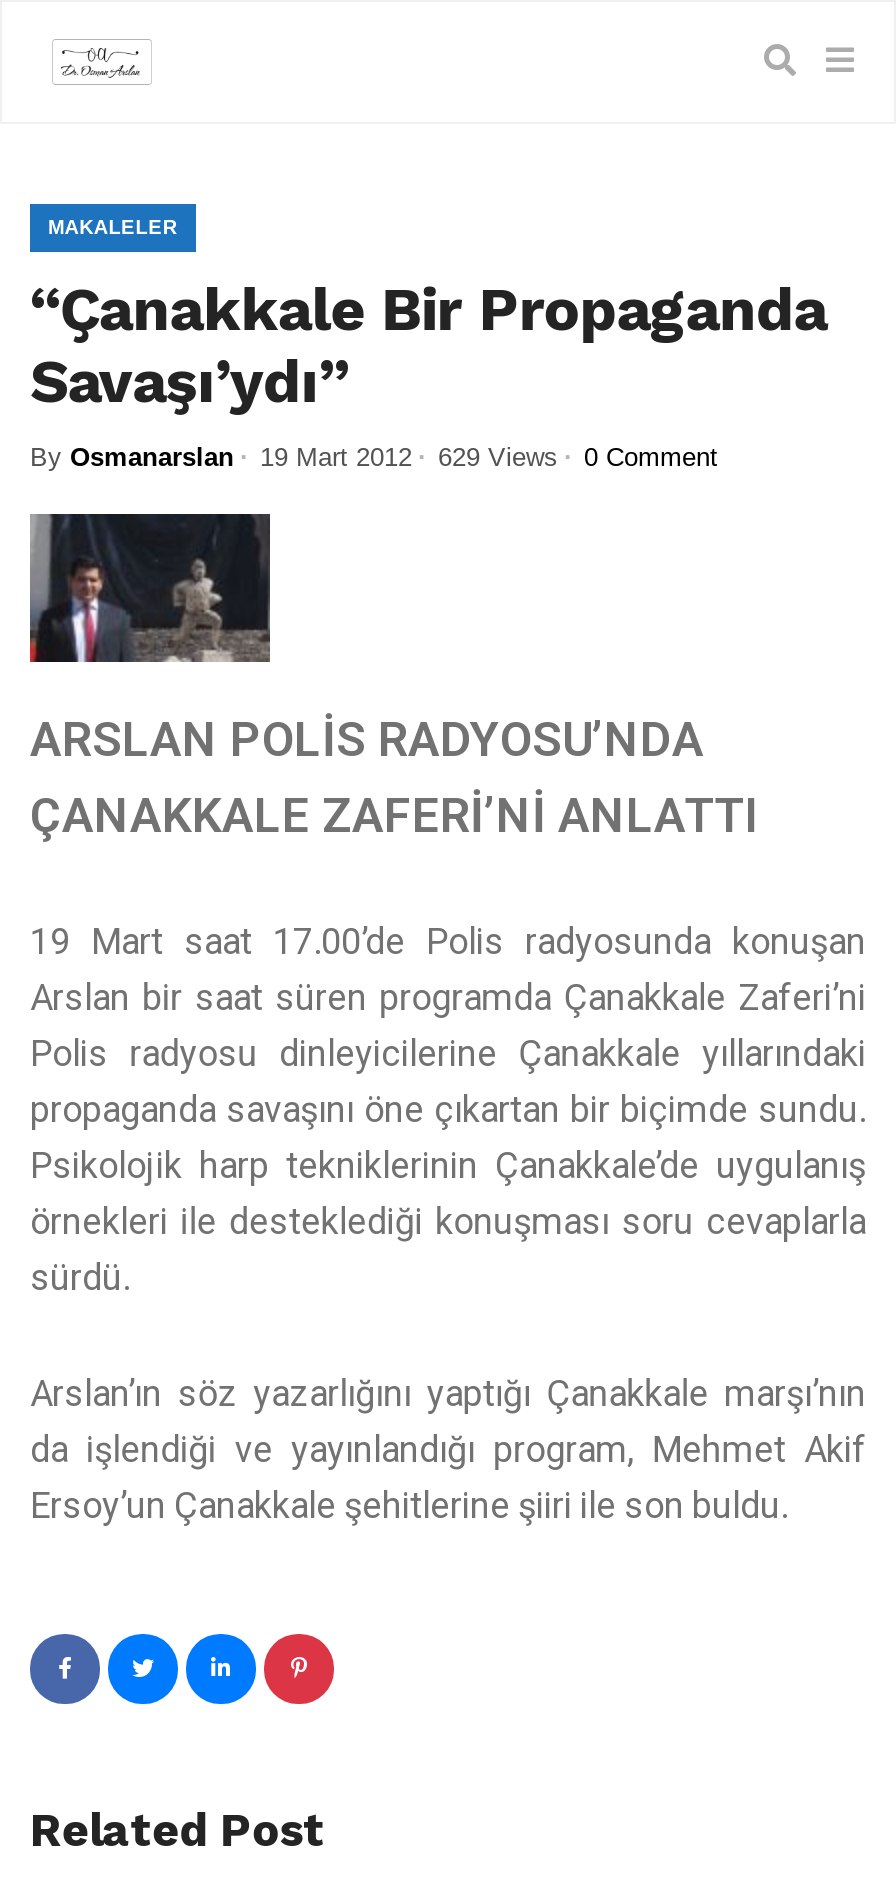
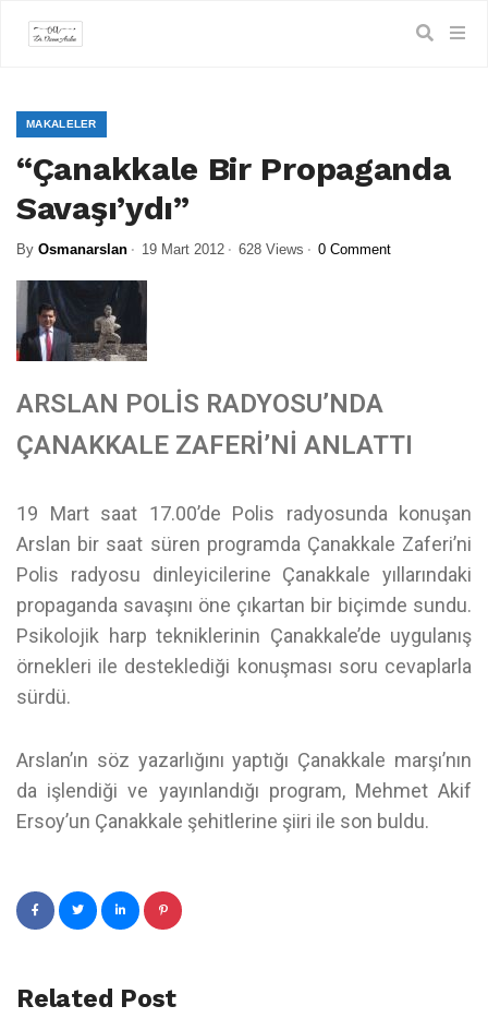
- By Osmanarslan 19 Mart 2012 629 Views 0 Comment
+ By Osmanarslan 19 Mart 2012 628 Views 0 Comment
